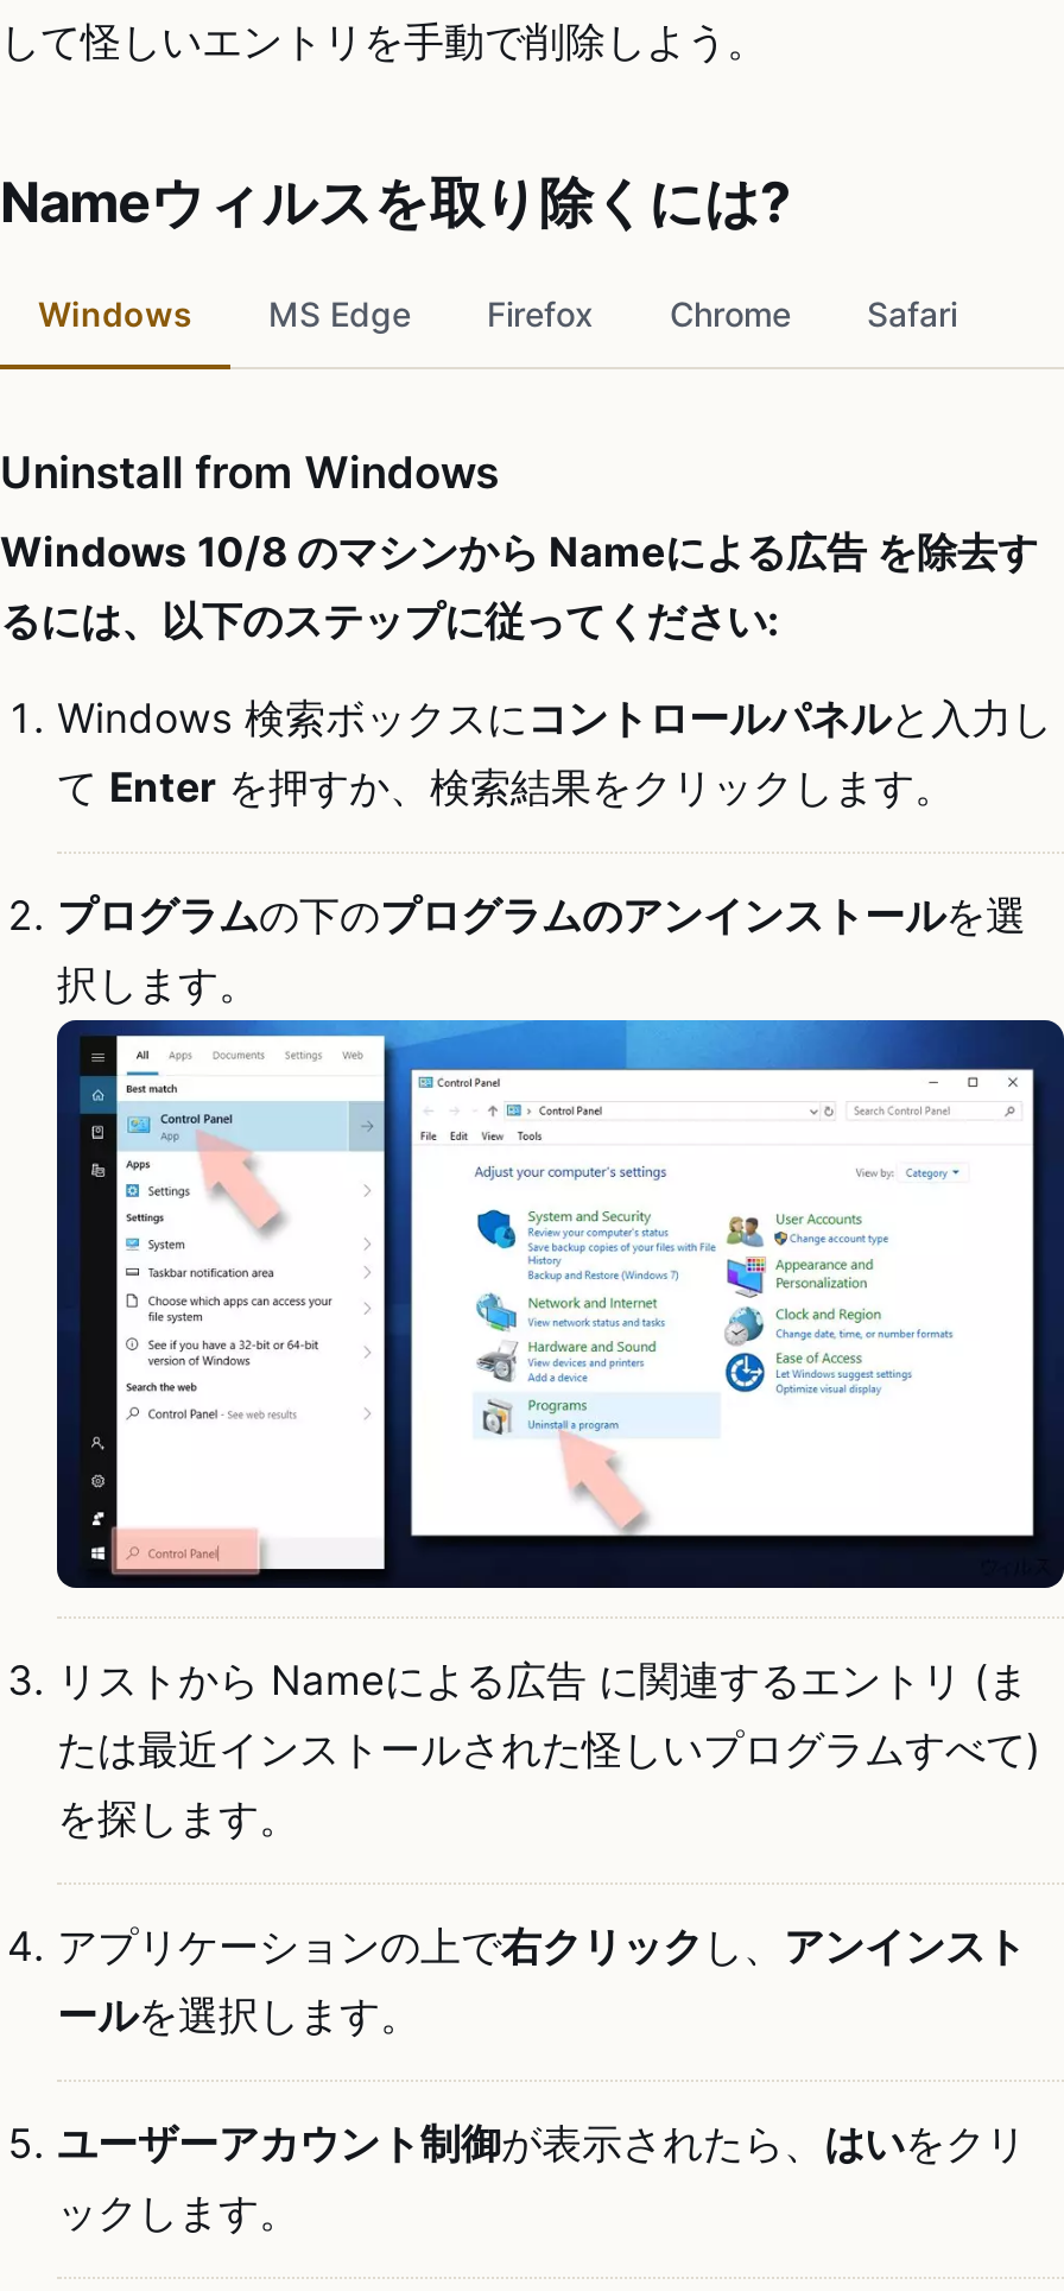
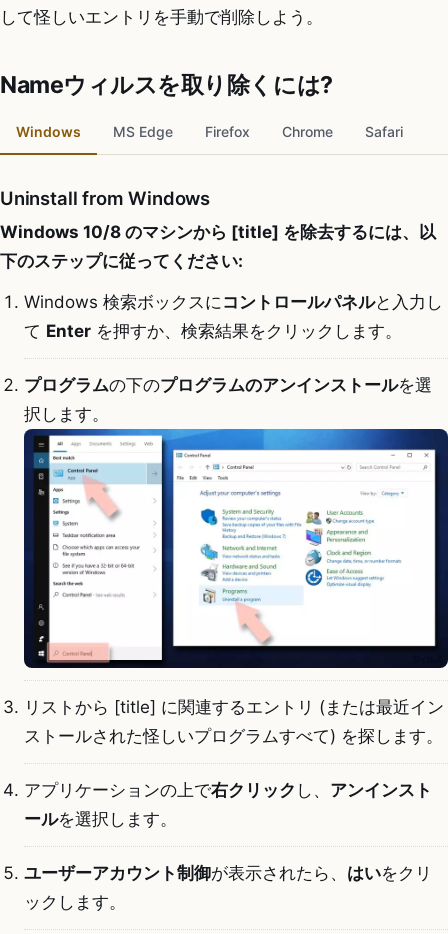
- Windows 10/8 のマシンから Nameによる広告 を除去す
- るには、以下のステップに従ってください:
+ Windows 10/8 のマシンから [title] を除去するには、以
+ 下のステップに従ってください:

- リストから Nameによる広告 に関連するエントリ (ま
- たは最近インストールされた怪しいプログラムすべて)
- を探します。
+ リストから [title] に関連するエントリ (または最近イン
+ ストールされた怪しいプログラムすべて) を探します。
